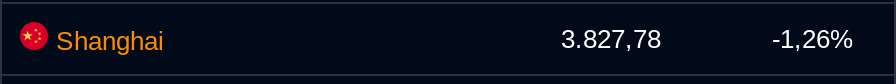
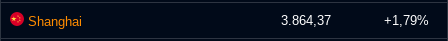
- 3.827,78
+ 3.864,37

- -1,26%
+ +1,79%
